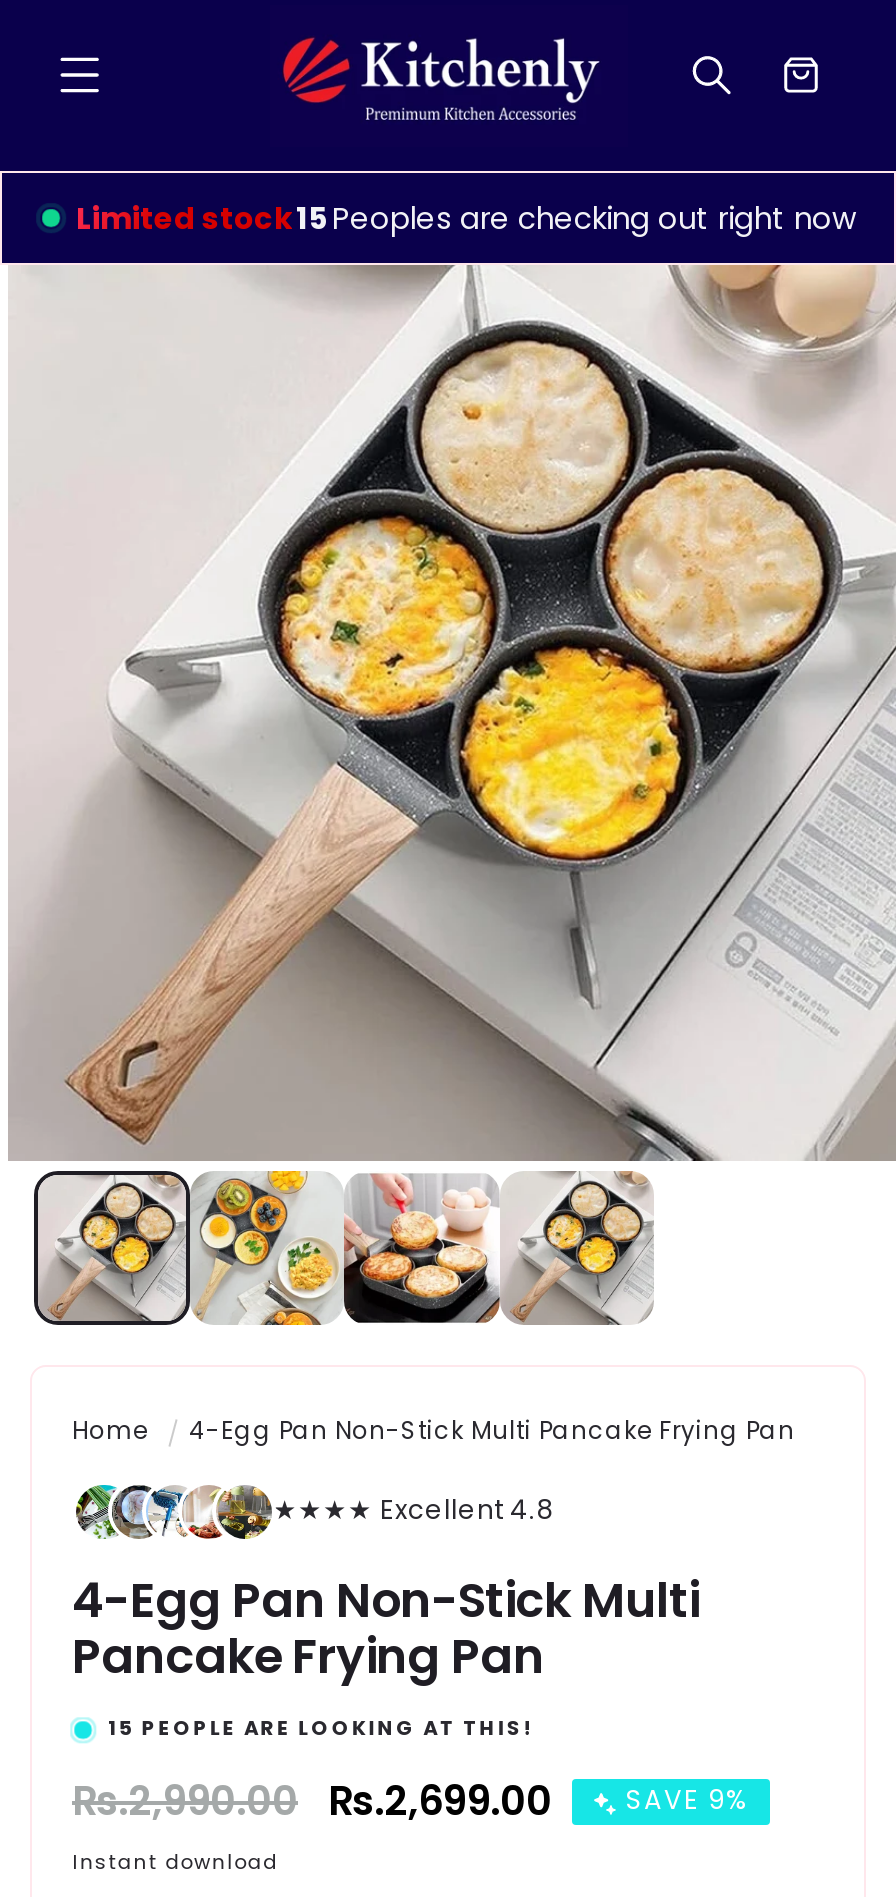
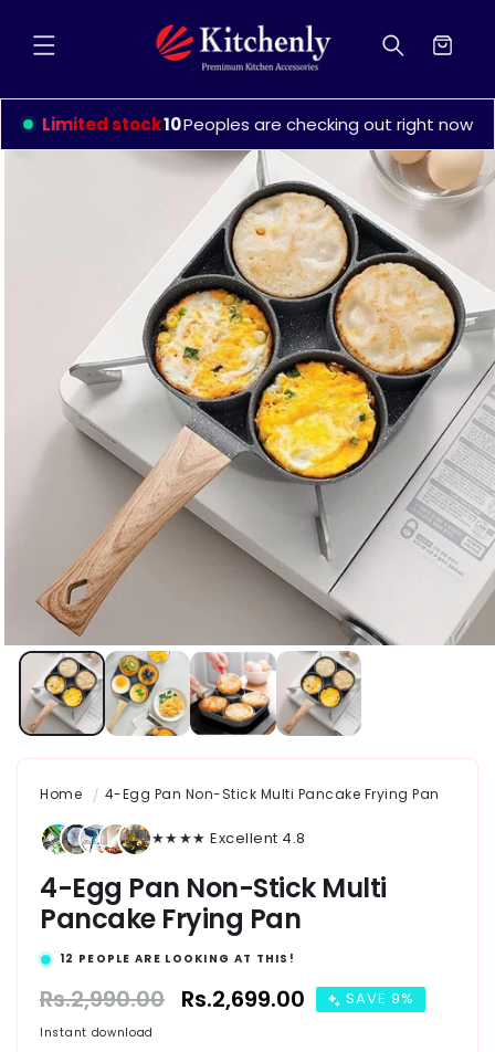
- Limited stock 15 Peoples are checking out right now
+ Limited stock 10 Peoples are checking out right now

- 15 PEOPLE ARE LOOKING AT THIS!
+ 12 PEOPLE ARE LOOKING AT THIS!
